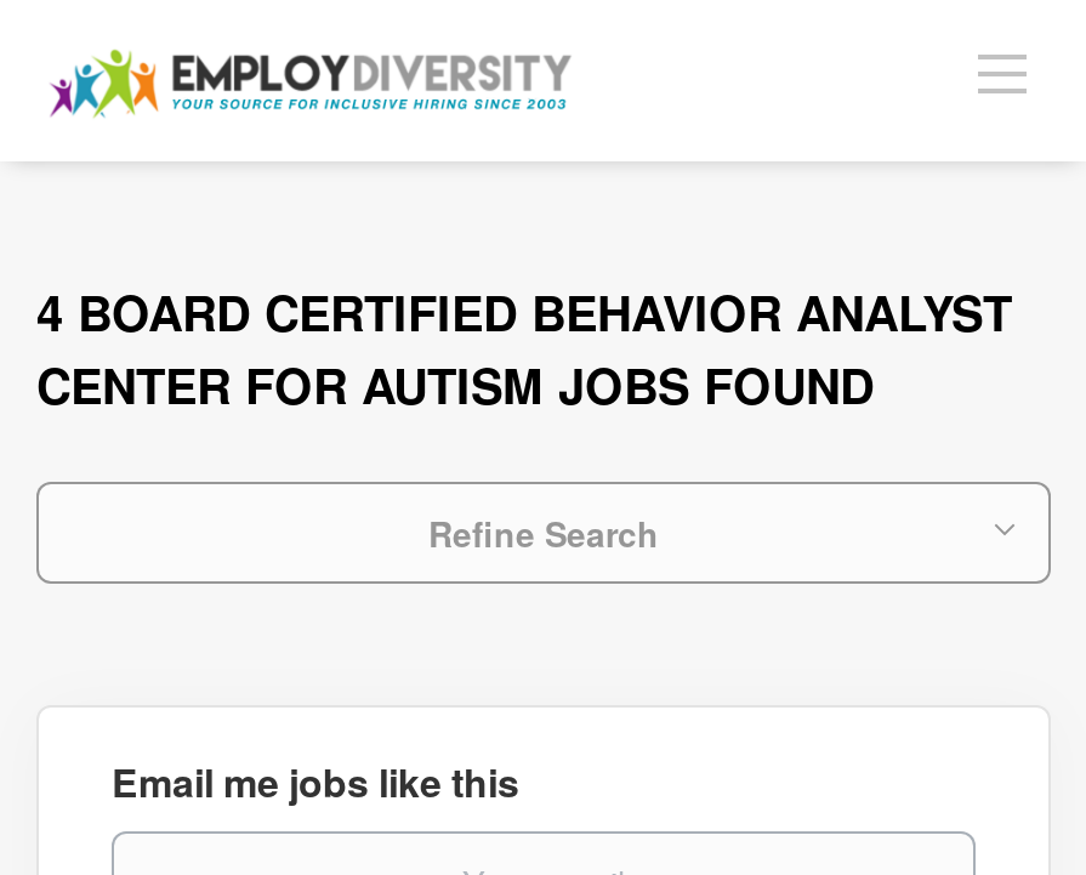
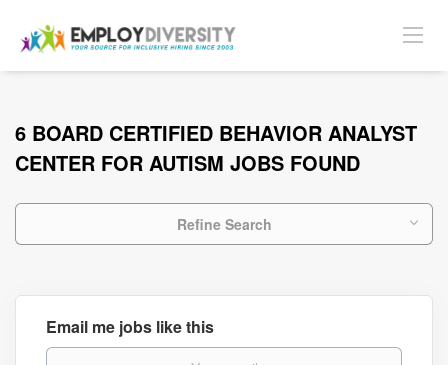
- 4 BOARD CERTIFIED BEHAVIOR ANALYST
+ 6 BOARD CERTIFIED BEHAVIOR ANALYST
